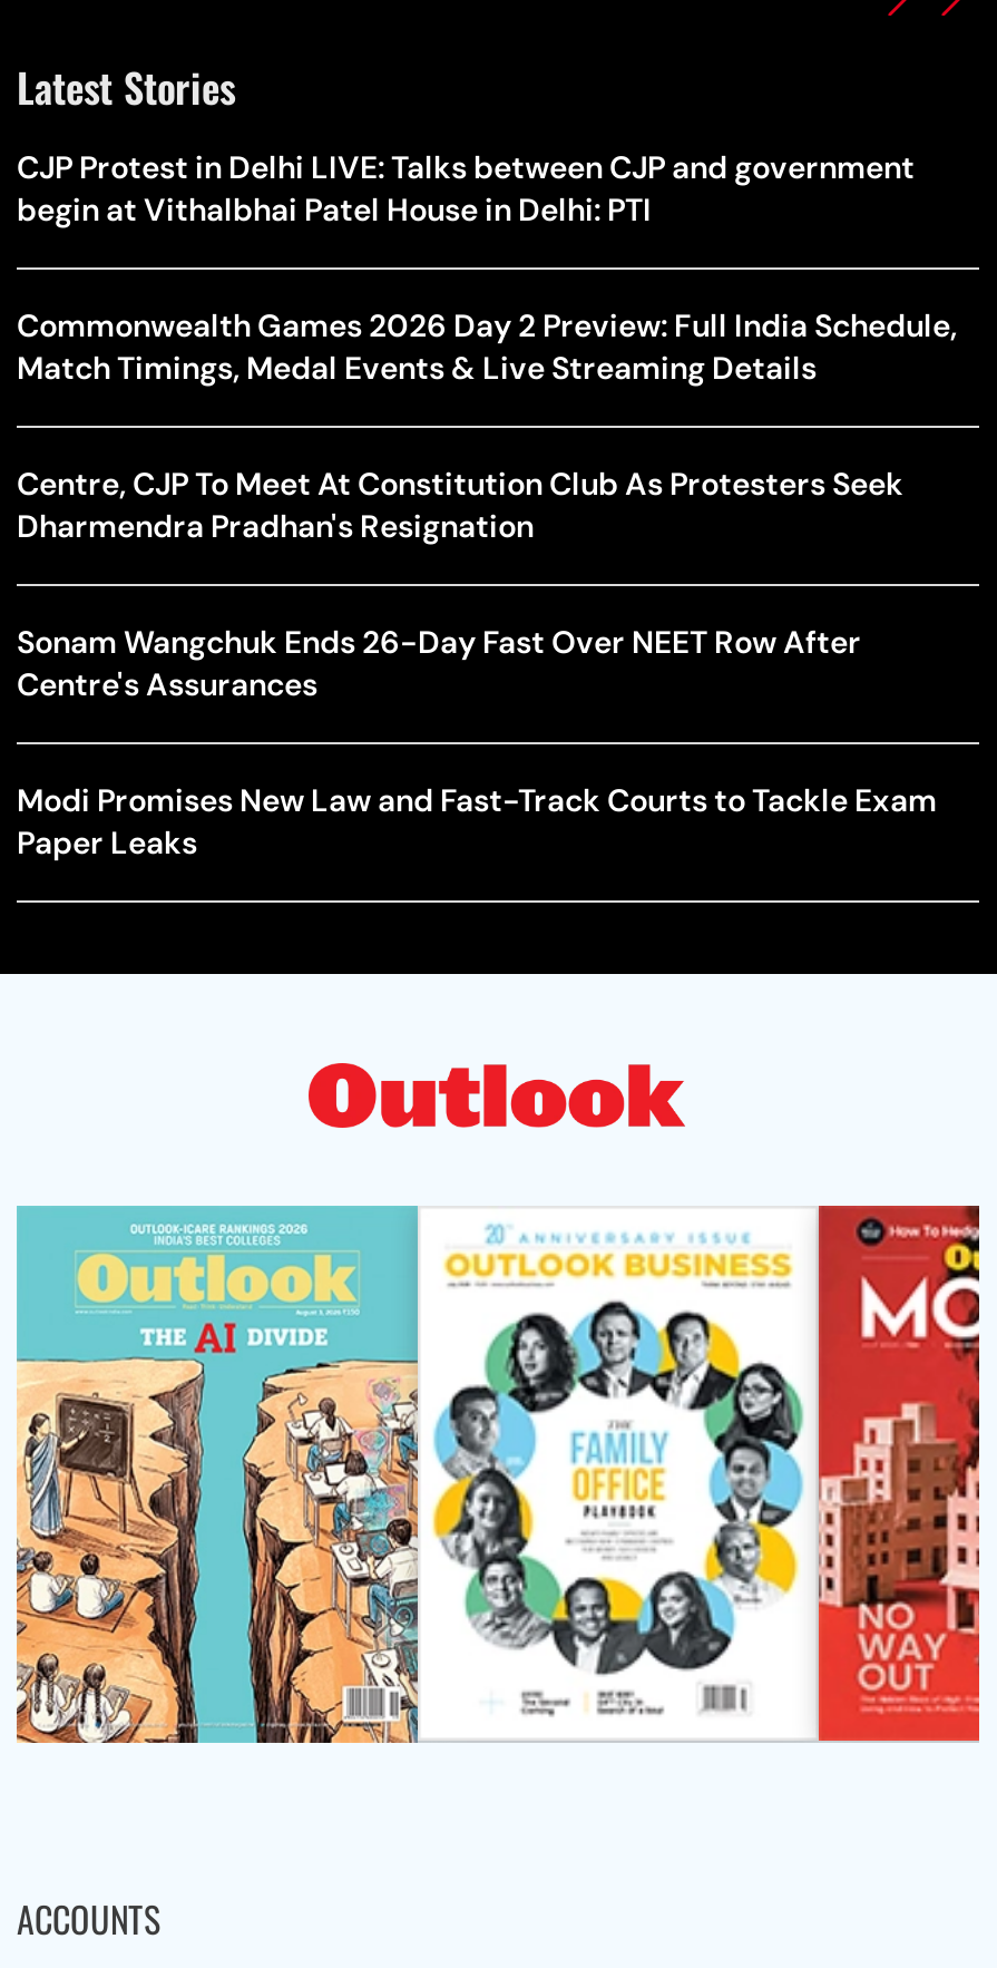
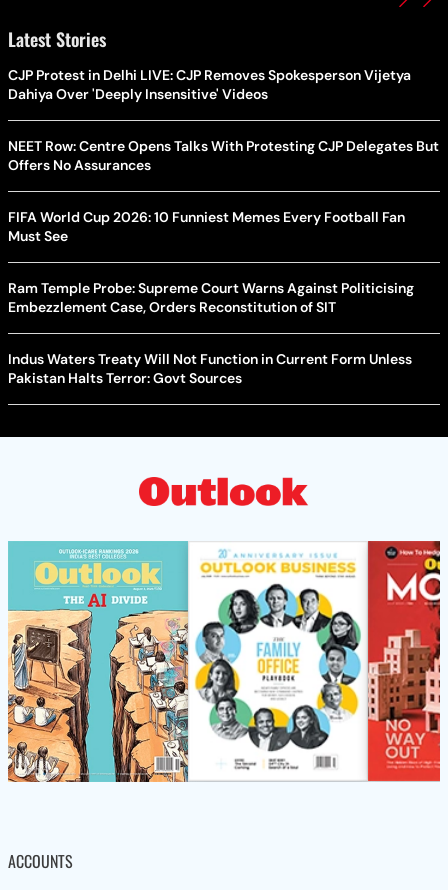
- CJP Protest in Delhi LIVE: Talks between CJP and government
- begin at Vithalbhai Patel House in Delhi: PTI
+ CJP Protest in Delhi LIVE: CJP Removes Spokesperson Vijetya
+ Dahiya Over 'Deeply Insensitive' Videos

- Commonwealth Games 2026 Day 2 Preview: Full India Schedule,
- Match Timings, Medal Events & Live Streaming Details
+ NEET Row: Centre Opens Talks With Protesting CJP Delegates But
+ Offers No Assurances

- Centre, CJP To Meet At Constitution Club As Protesters Seek
- Dharmendra Pradhan's Resignation
+ FIFA World Cup 2026: 10 Funniest Memes Every Football Fan
+ Must See

- Sonam Wangchuk Ends 26-Day Fast Over NEET Row After
- Centre's Assurances
+ Ram Temple Probe: Supreme Court Warns Against Politicising
+ Embezzlement Case, Orders Reconstitution of SIT

- Modi Promises New Law and Fast-Track Courts to Tackle Exam
- Paper Leaks
+ Indus Waters Treaty Will Not Function in Current Form Unless
+ Pakistan Halts Terror: Govt Sources
